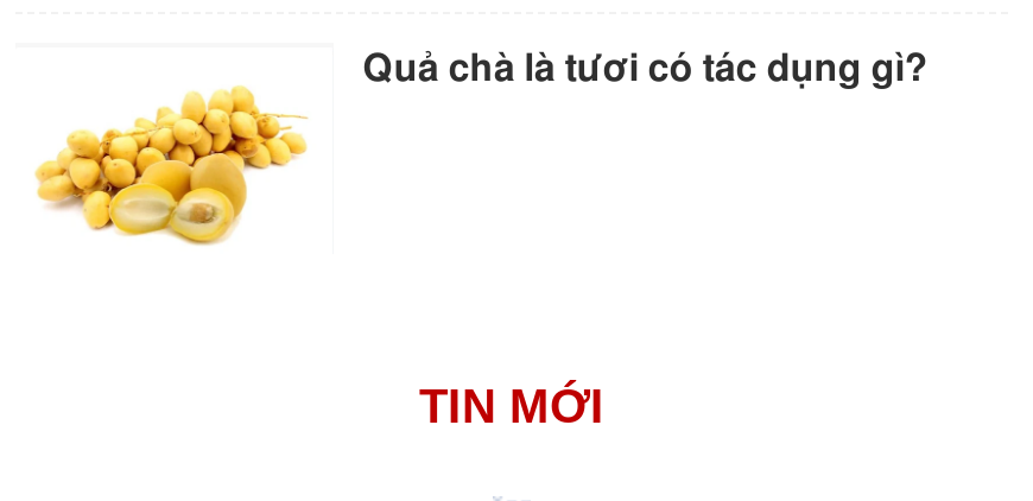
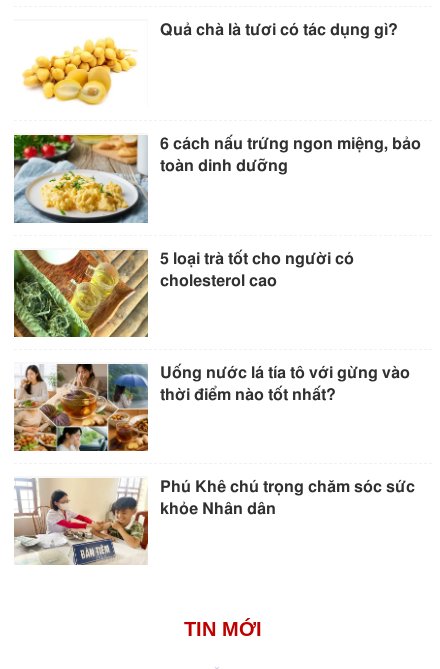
+ [image]
+ 6 cách nấu trứng ngon miệng, bảo
+ toàn dinh dưỡng

+ [image]
+ 5 loại trà tốt cho người có
+ cholesterol cao

+ [image]
+ Uống nước lá tía tô với gừng vào
+ thời điểm nào tốt nhất?

+ [image]
+ Phú Khê chú trọng chăm sóc sức
+ khỏe Nhân dân
